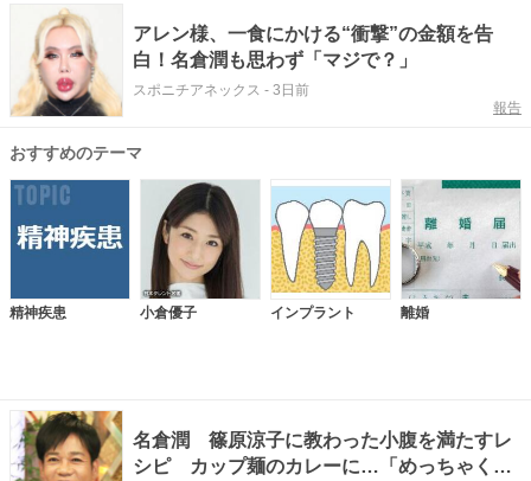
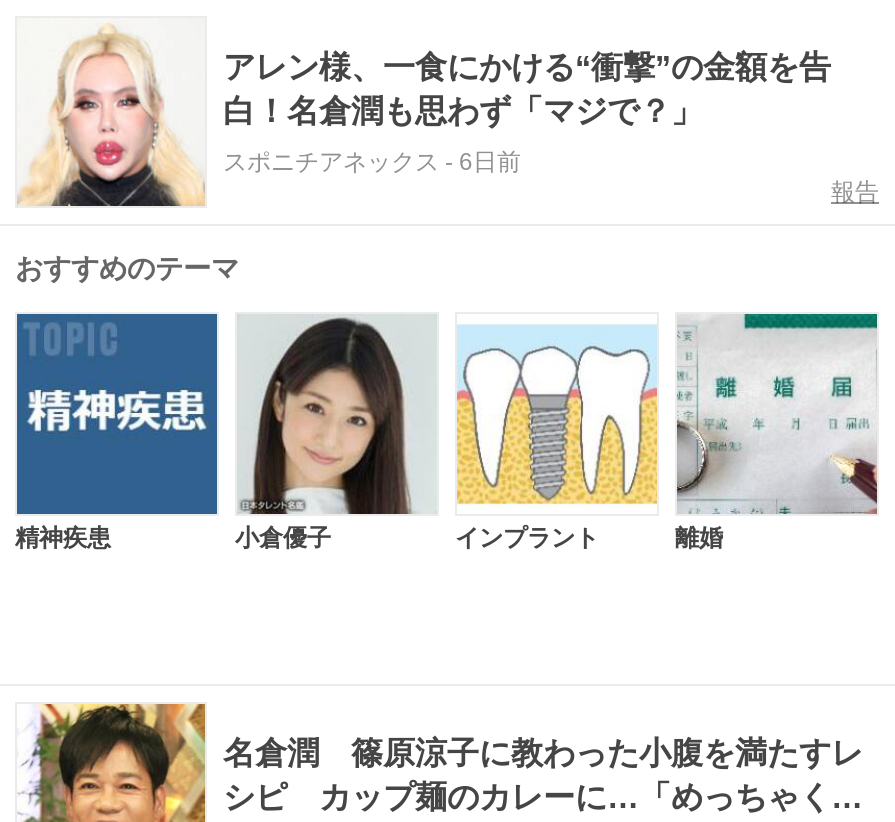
- スポニチアネックス- 3日前
+ スポニチアネックス- 6日前
